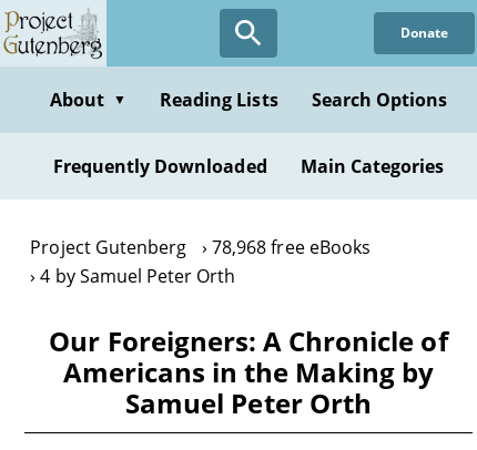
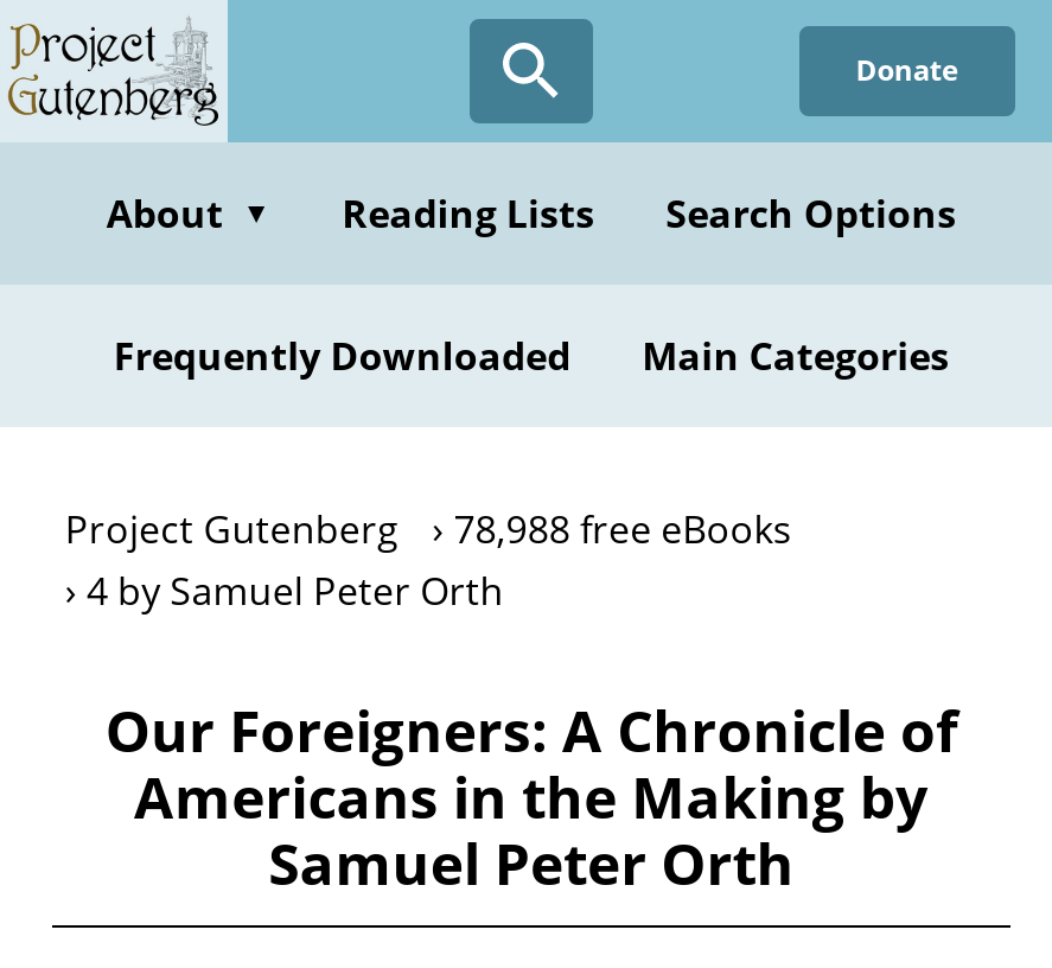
- Project Gutenberg 78,968 free eBooks
+ Project Gutenberg 78,988 free eBooks
